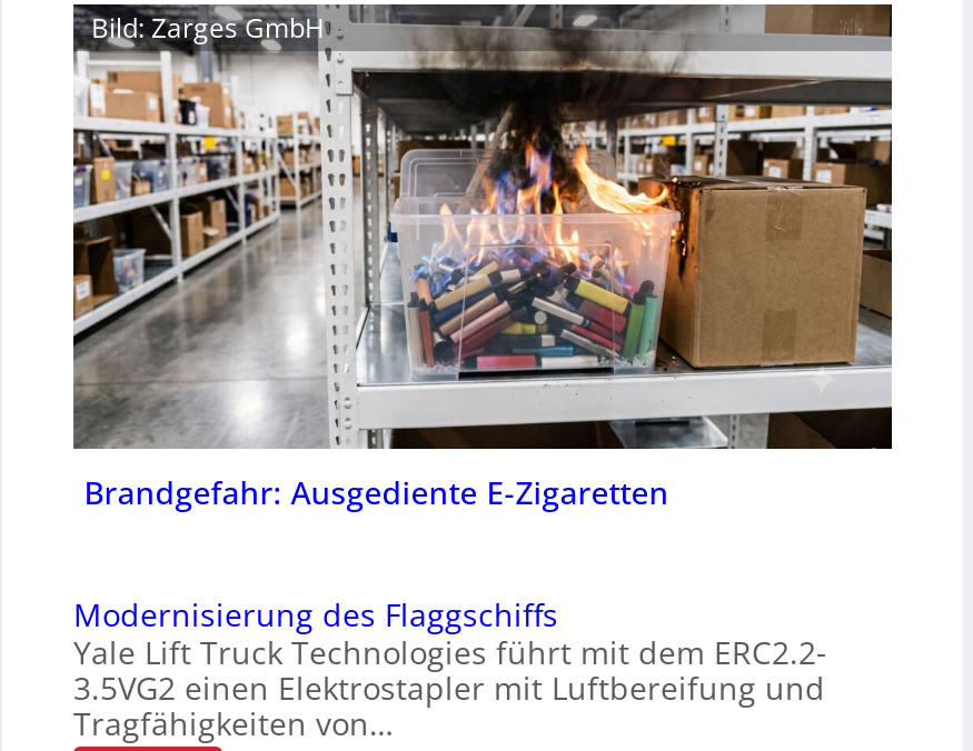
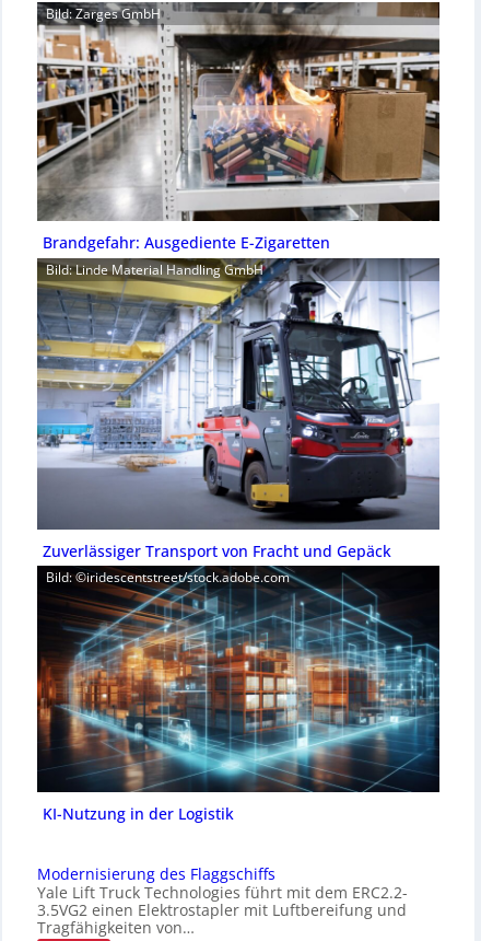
+ [image]
+ Bild: Linde Material Handling GmbH

+ [image]
+ Zuverlässiger Transport von Fracht und Gepäck
+ Bild: ©iridescentstreet/stock.adobe.com

+ KI-Nutzung in der Logistik
